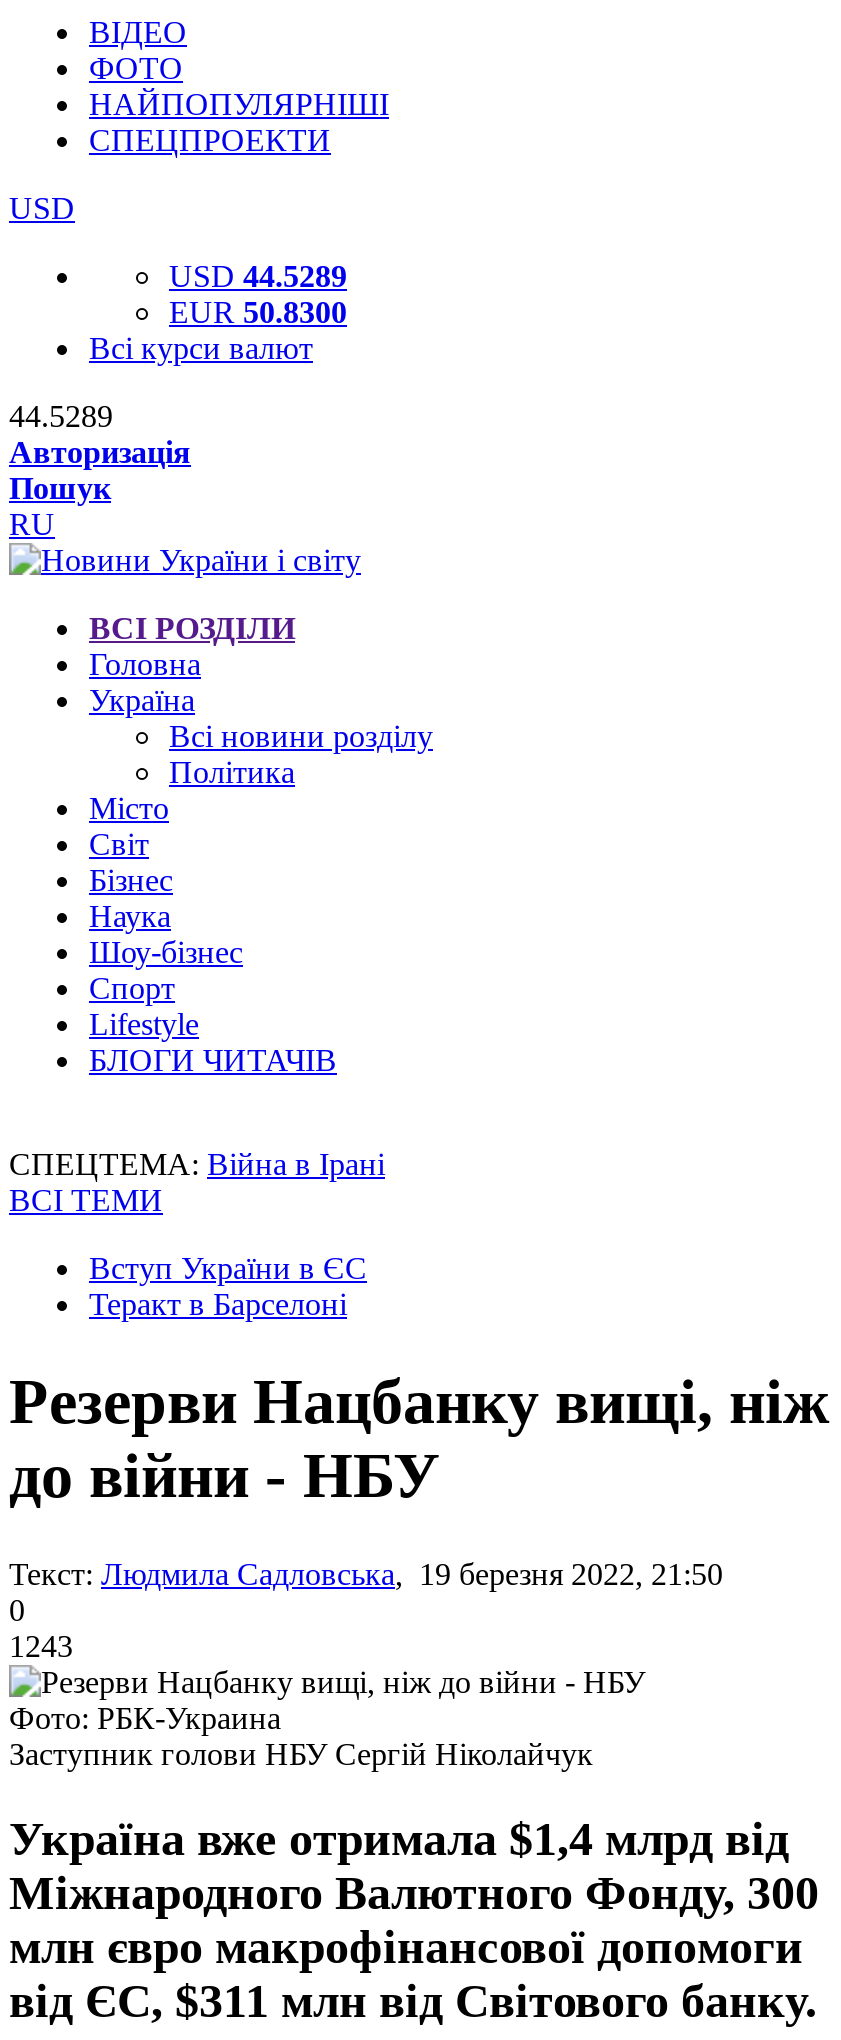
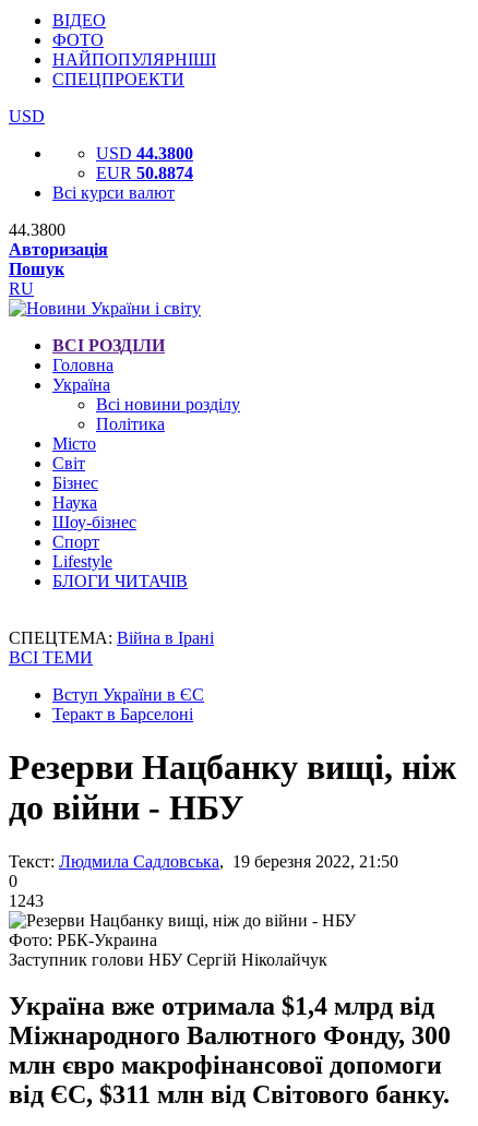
- USD 44.5289
+ USD 44.3800

- EUR 50.8300
+ EUR 50.8874

- 44.5289
+ 44.3800
